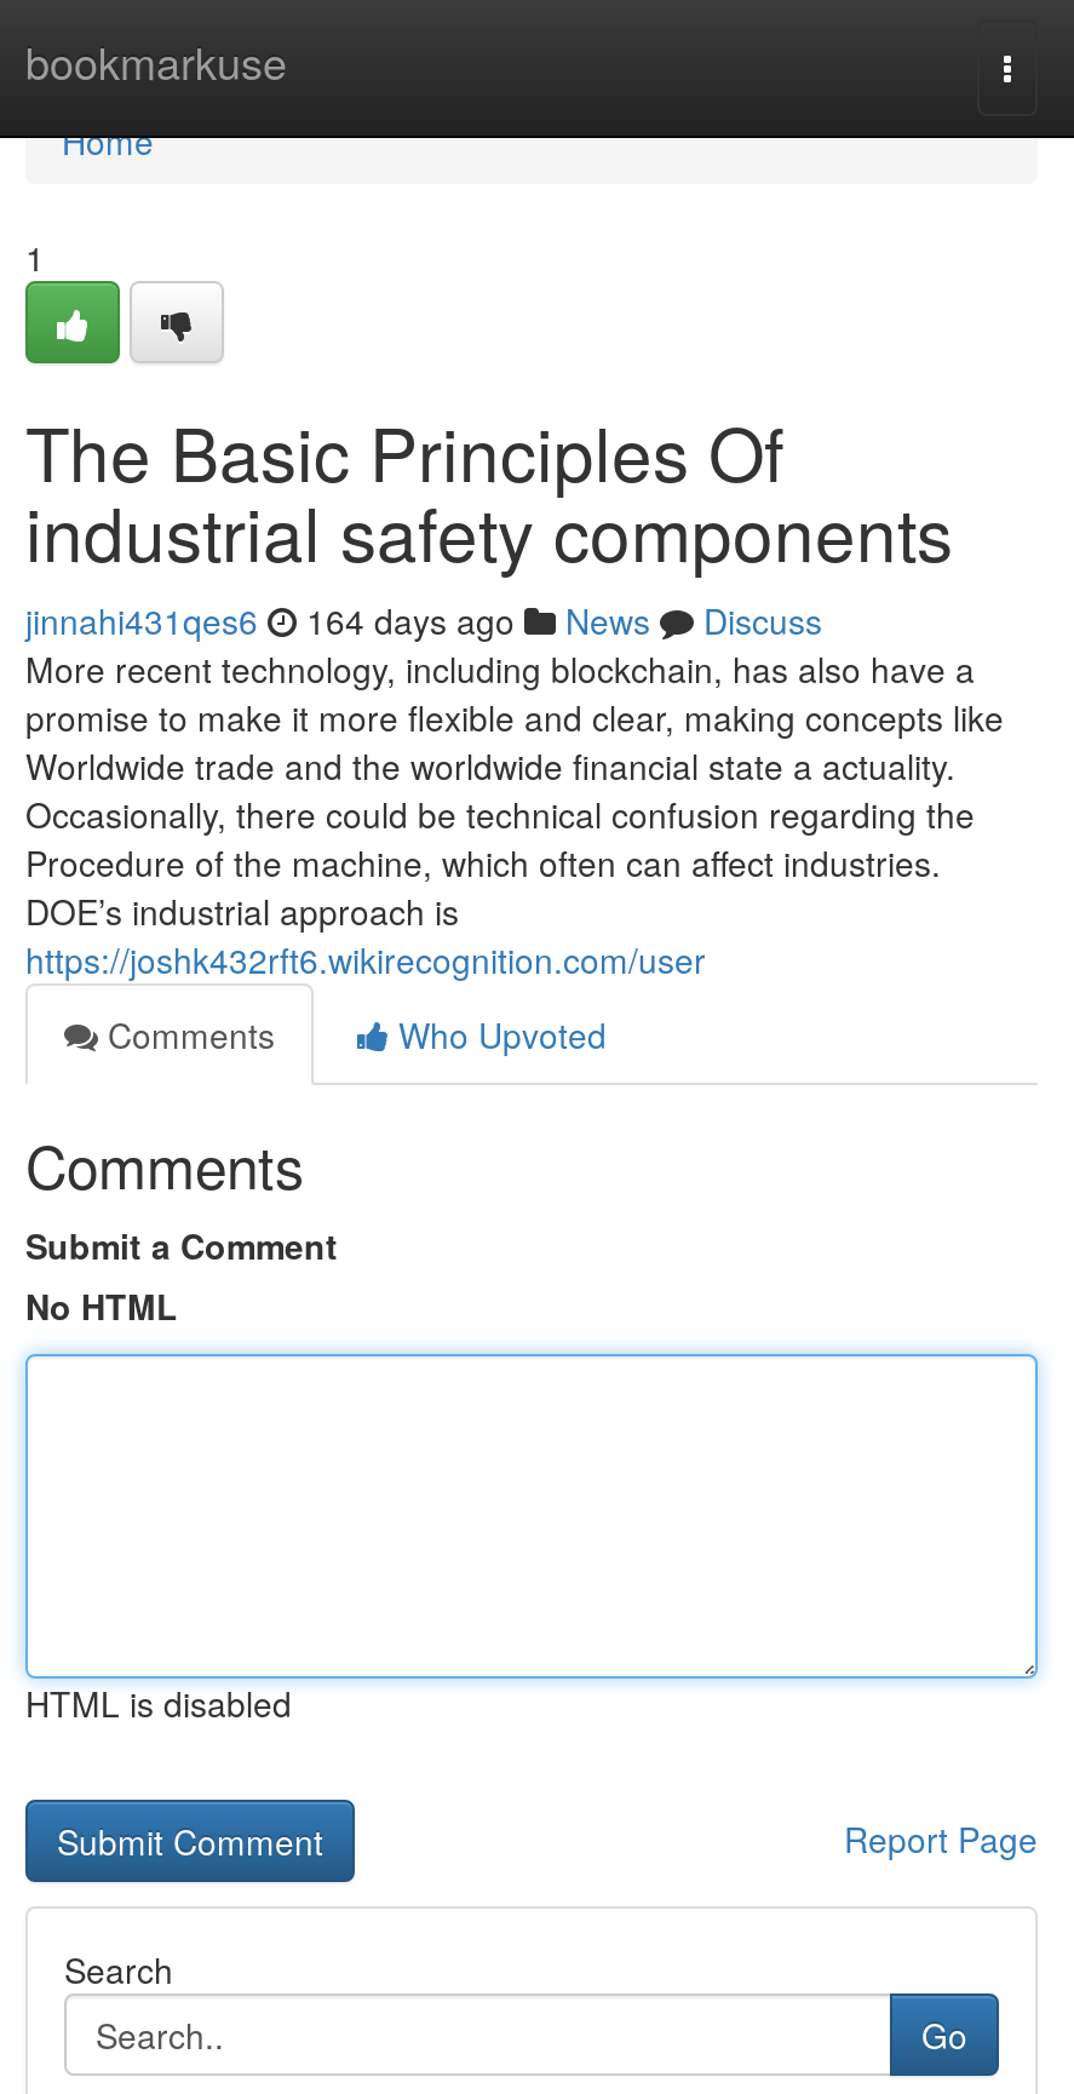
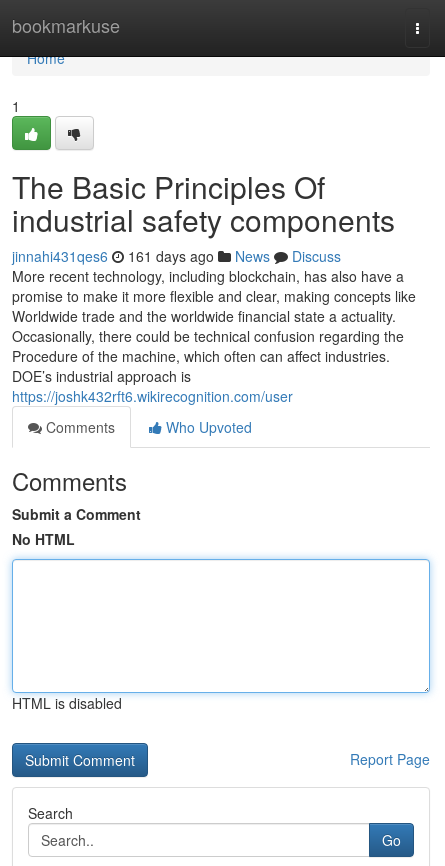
- jinnahi431qes6 164 days ago News Discuss
+ jinnahi431qes6 161 days ago News Discuss
